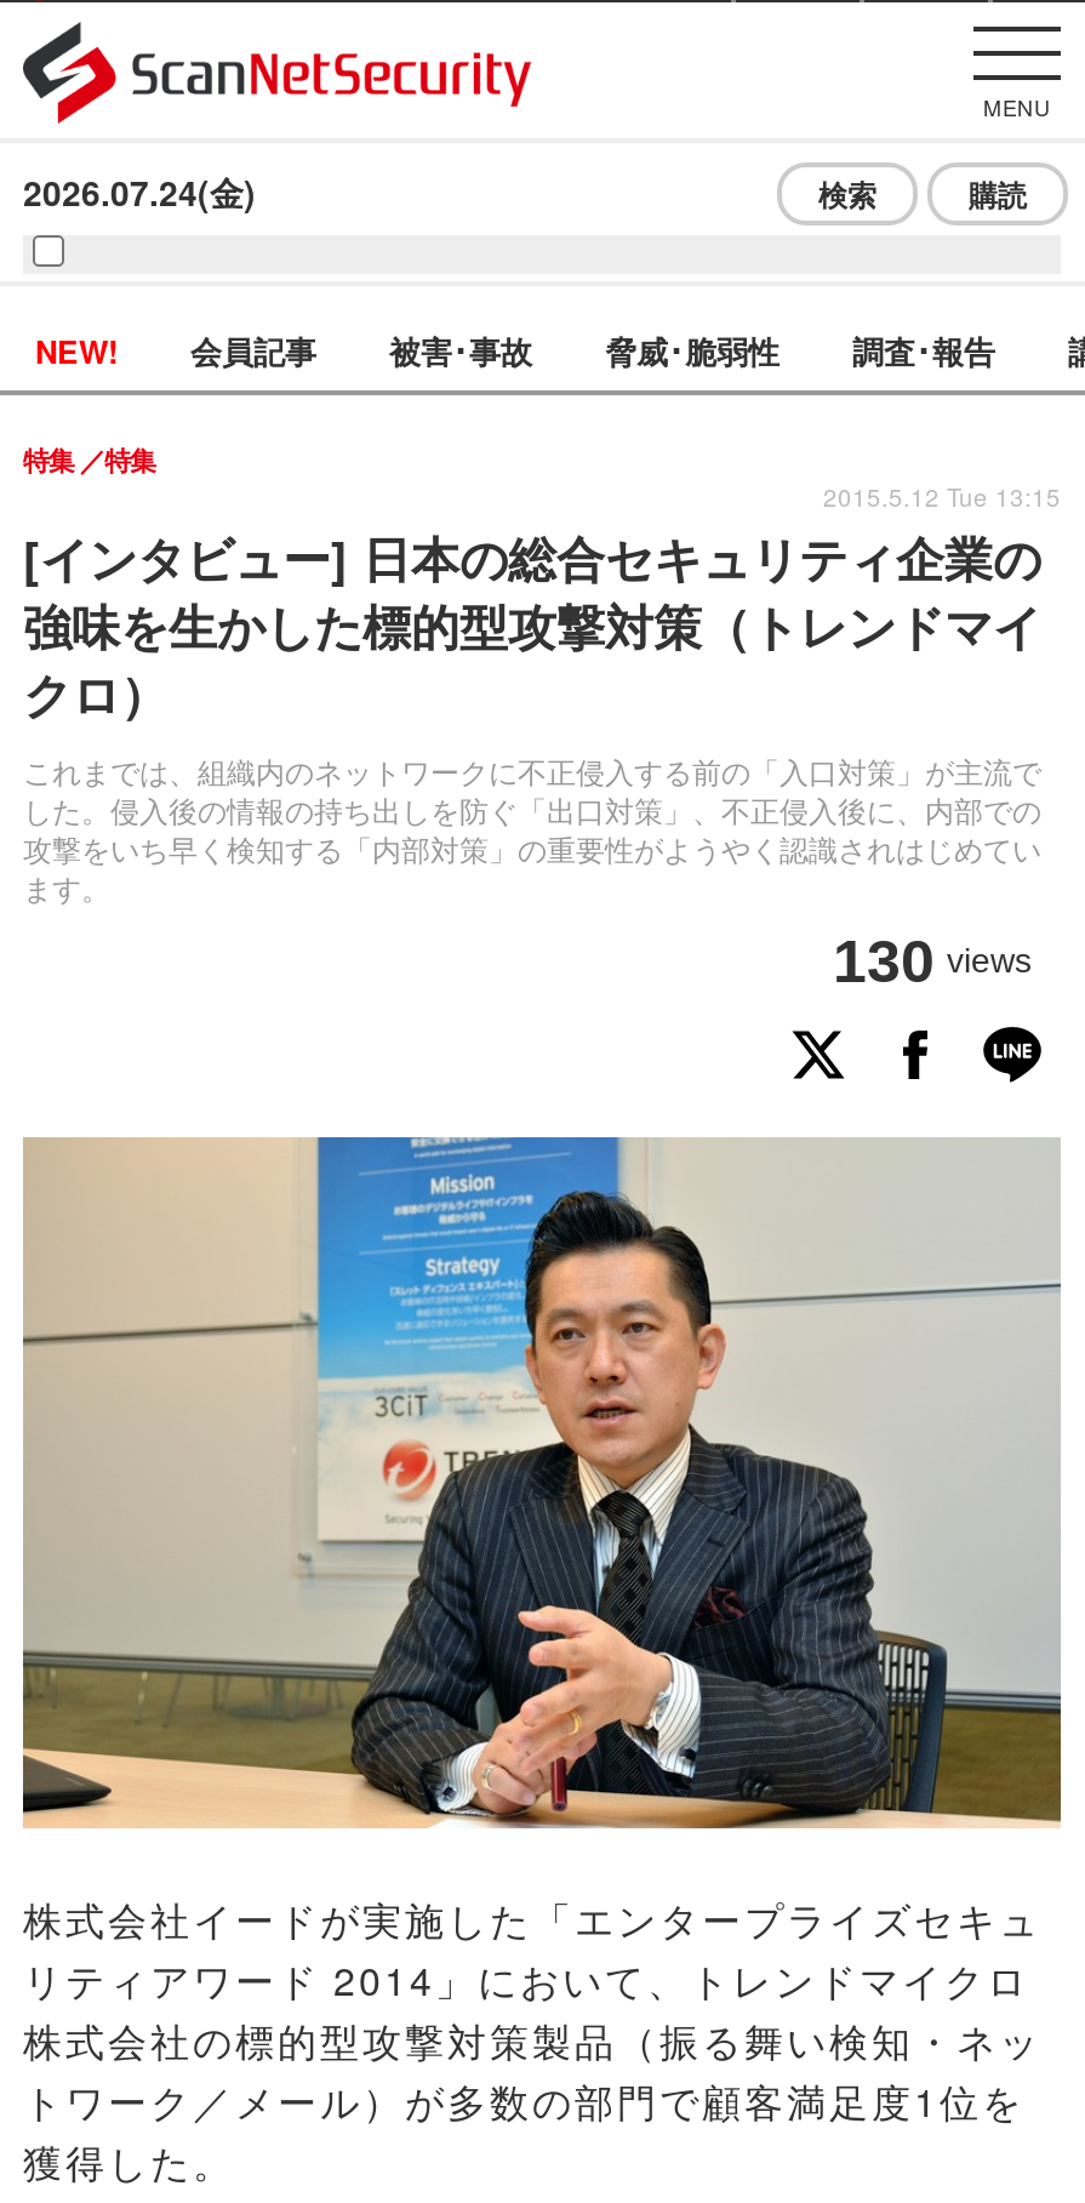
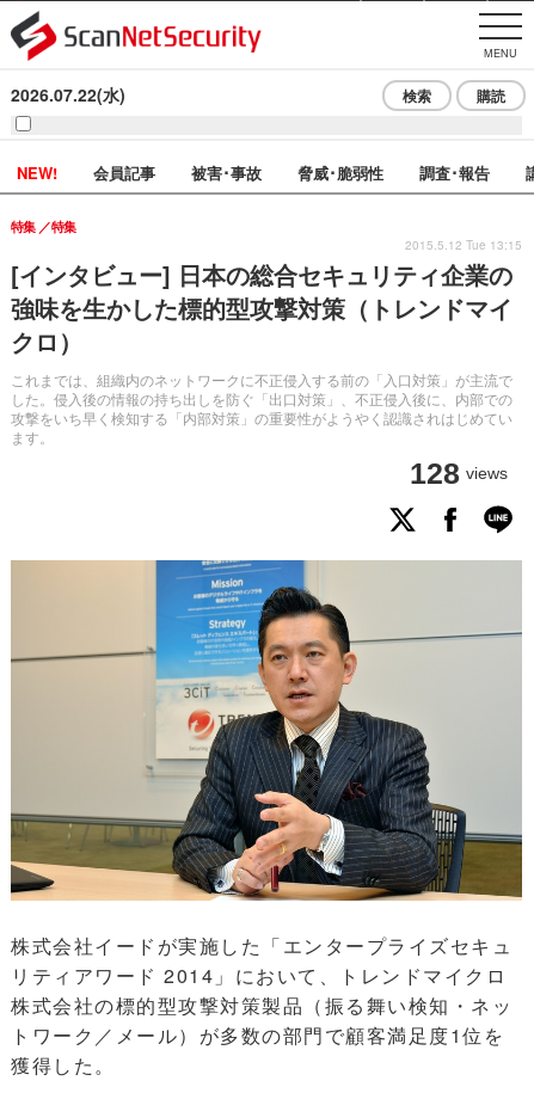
- 2026.07.24(金)
+ 2026.07.22(水)

- 130 views
+ 128 views
